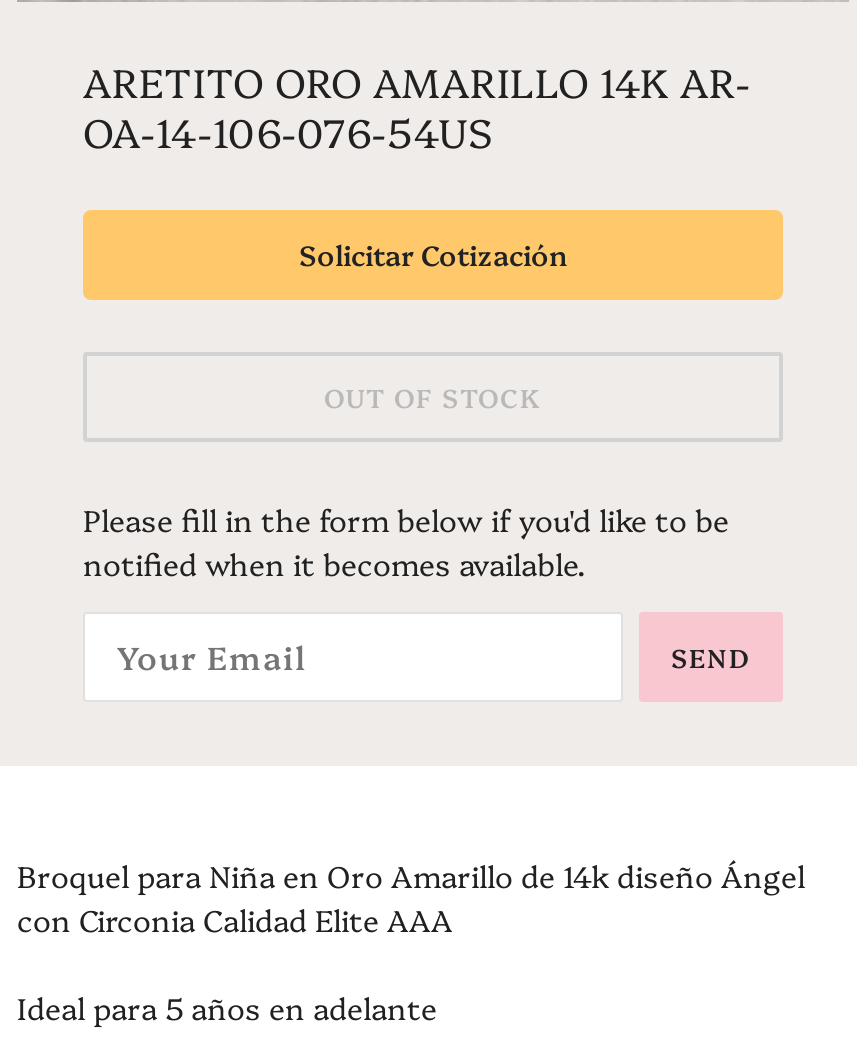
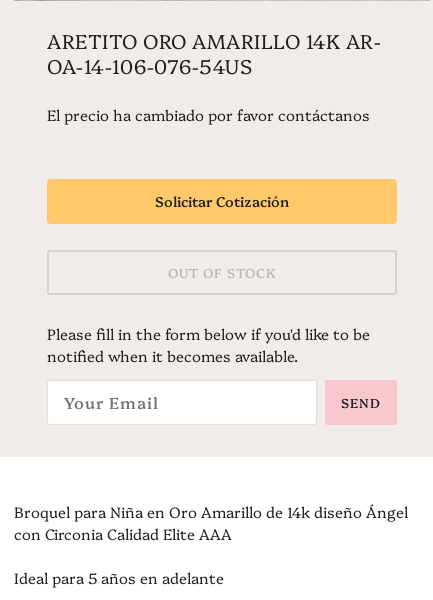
+ El precio ha cambiado por favor contáctanos
